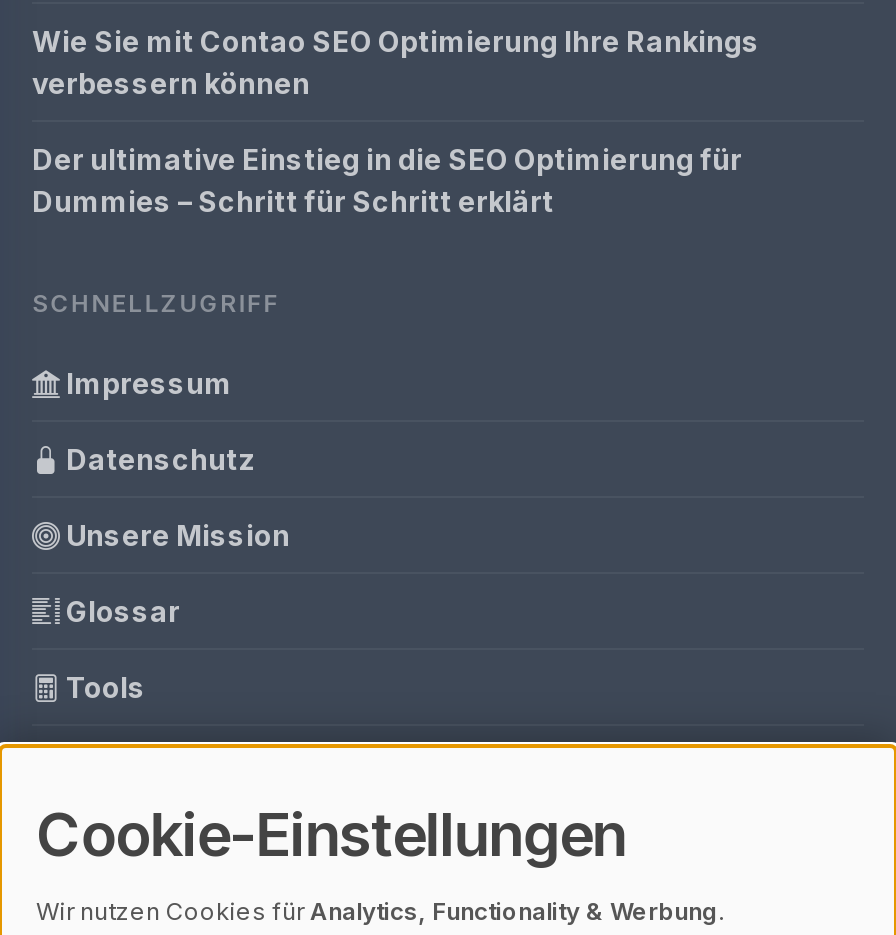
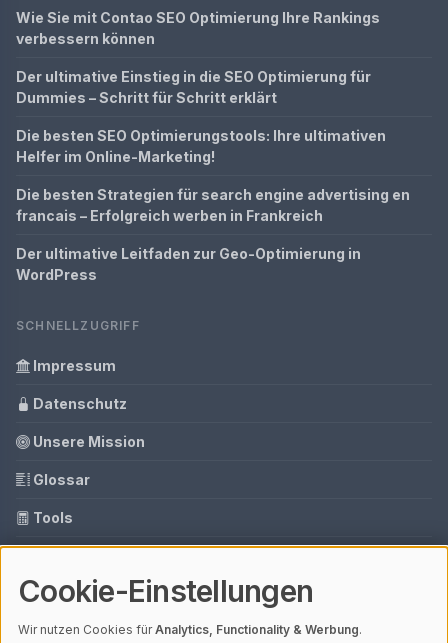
+ Die besten SEO Optimierungstools: Ihre ultimativen
+ Helfer im Online-Marketing!
+ Die besten Strategien für search engine advertising en
+ francais – Erfolgreich werben in Frankreich
+ Der ultimative Leitfaden zur Geo-Optimierung in
+ WordPress
